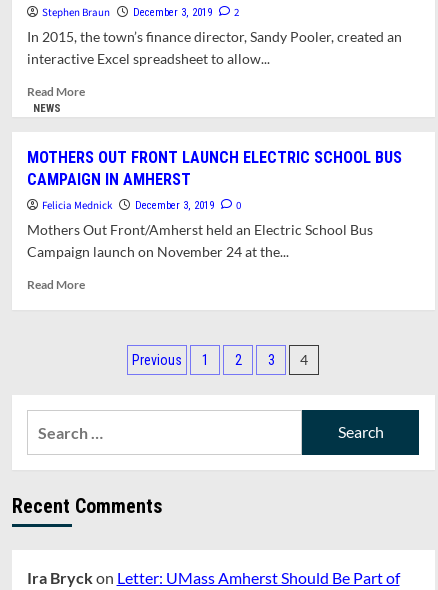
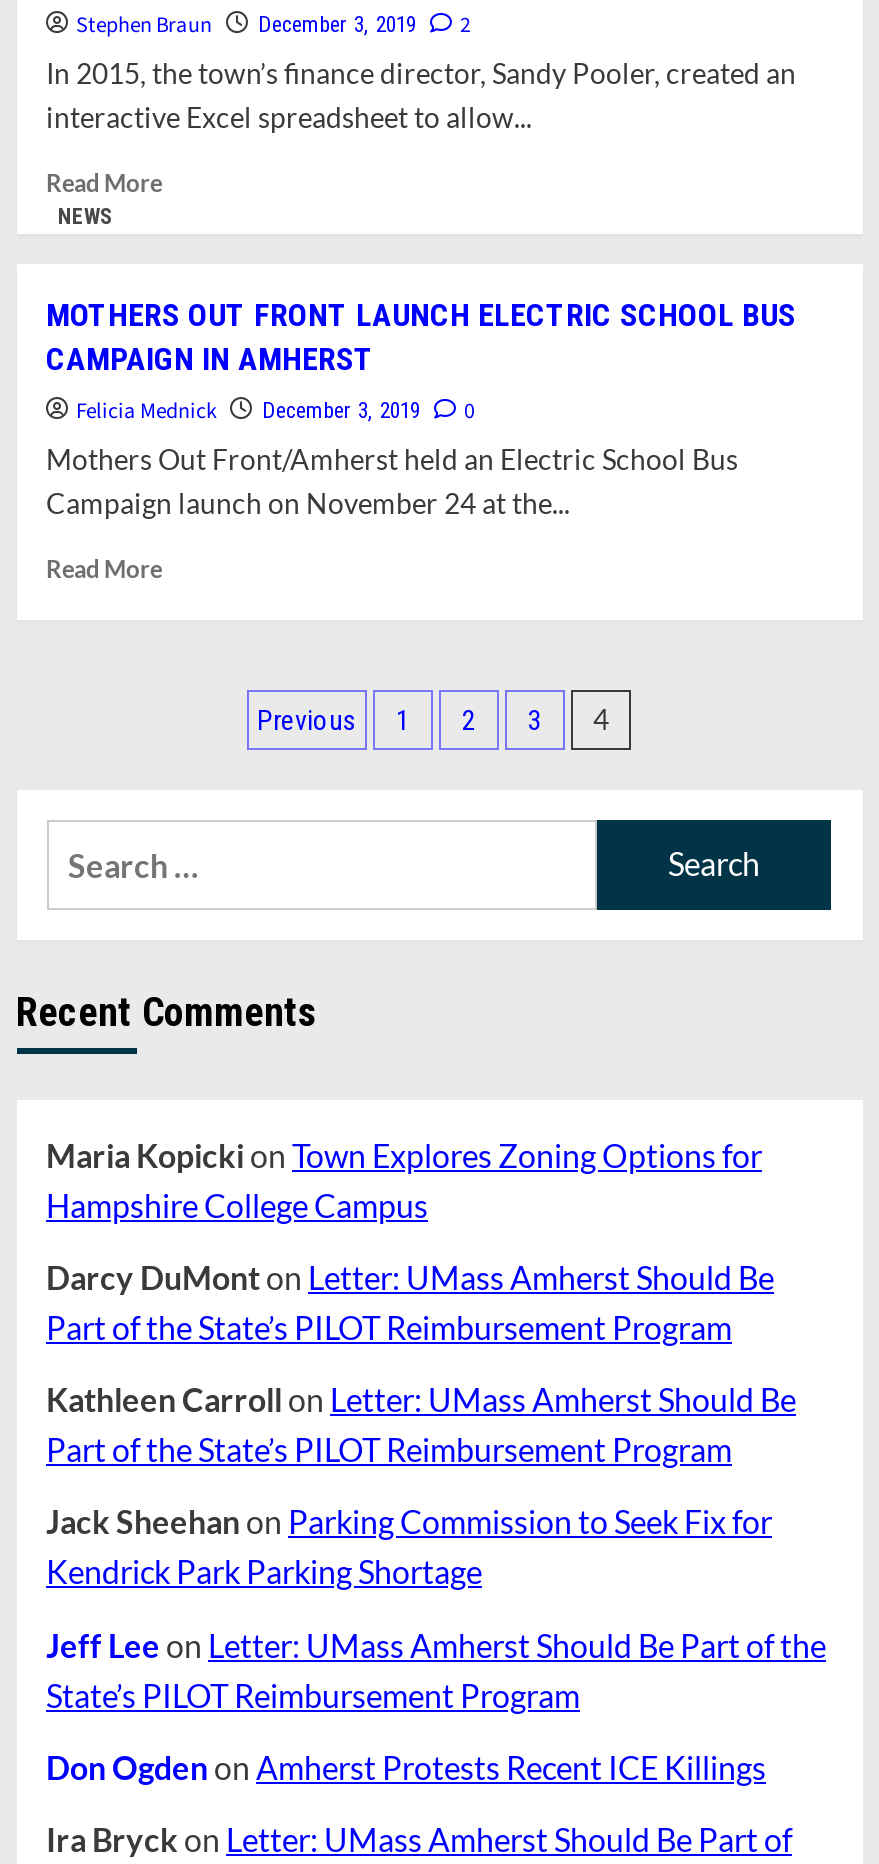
+ Maria Kopicki on Town Explores Zoning Options for
+ Hampshire College Campus
+ Darcy DuMont on Letter: UMass Amherst Should Be
+ Part of the State’s PILOT Reimbursement Program
+ Kathleen Carroll on Letter: UMass Amherst Should Be
+ Part of the State’s PILOT Reimbursement Program
+ Jack Sheehan on Parking Commission to Seek Fix for
+ Kendrick Park Parking Shortage
+ Jeff Lee on Letter: UMass Amherst Should Be Part of the
+ State’s PILOT Reimbursement Program
+ Don Ogden on Amherst Protests Recent ICE Killings
